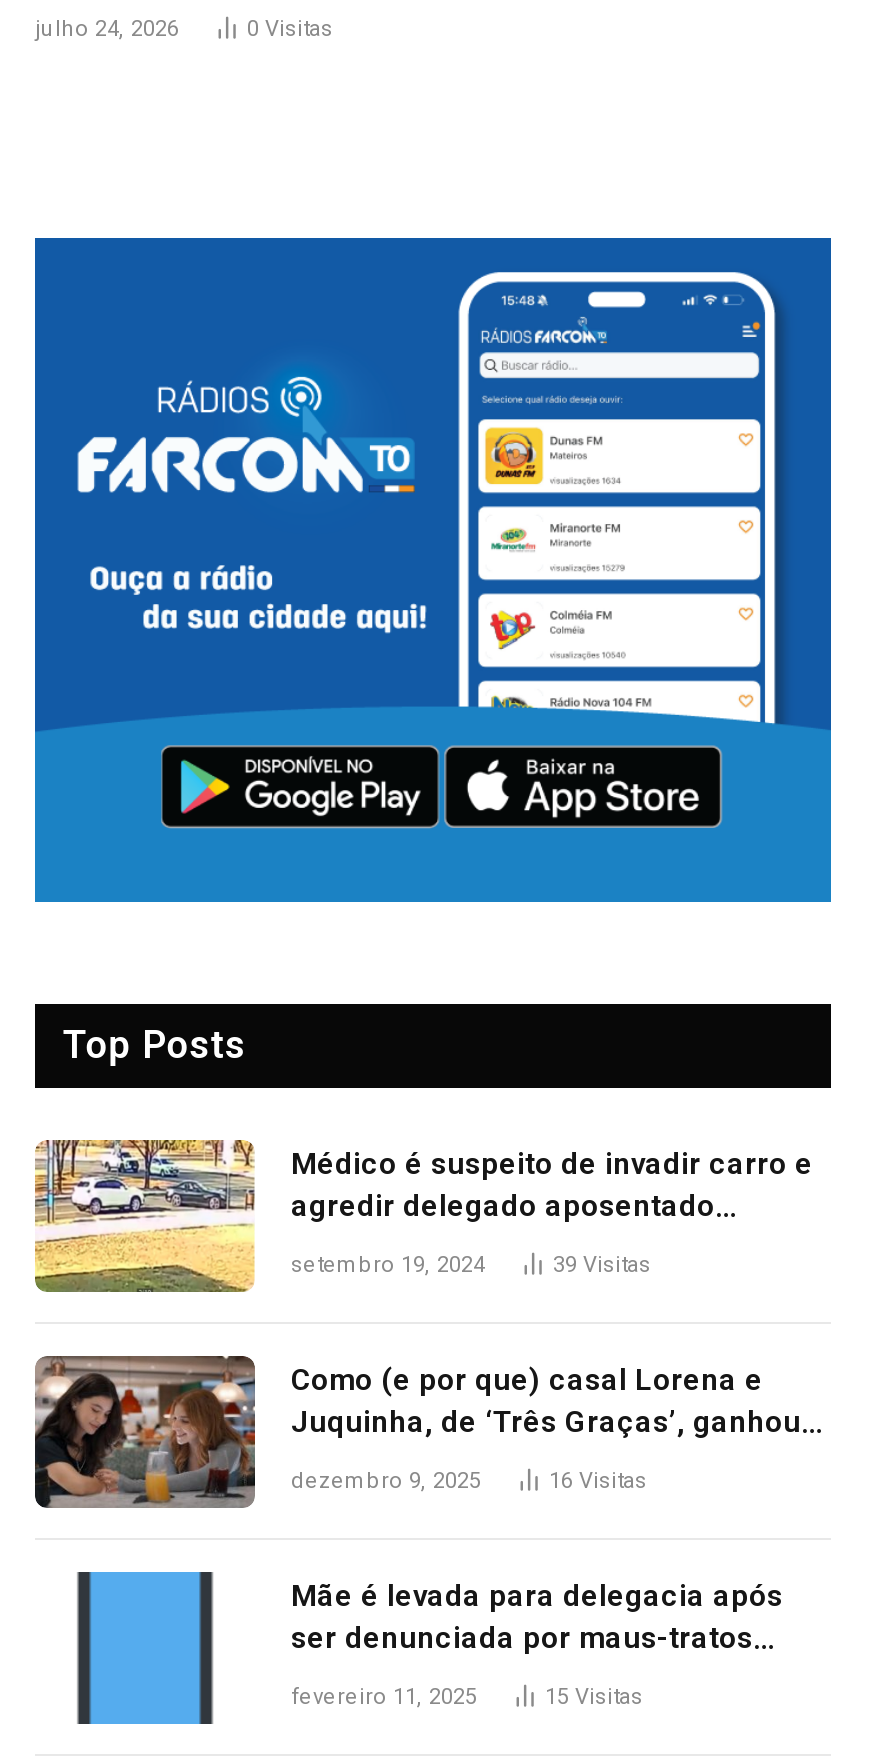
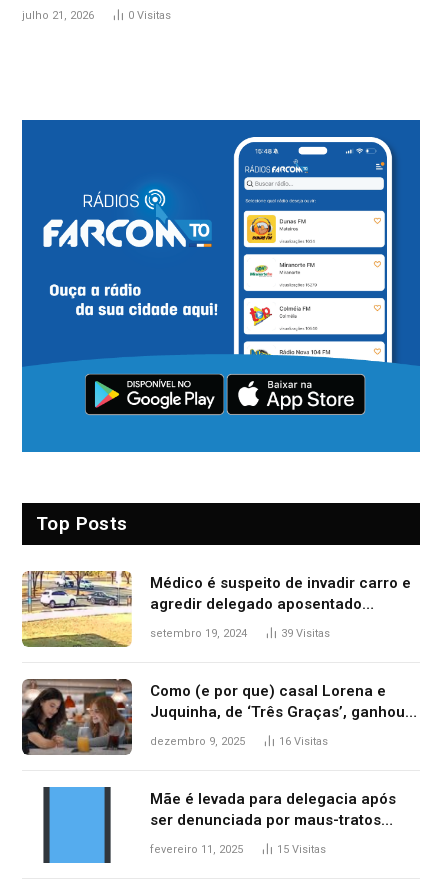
- julho 24, 2026
+ julho 21, 2026
